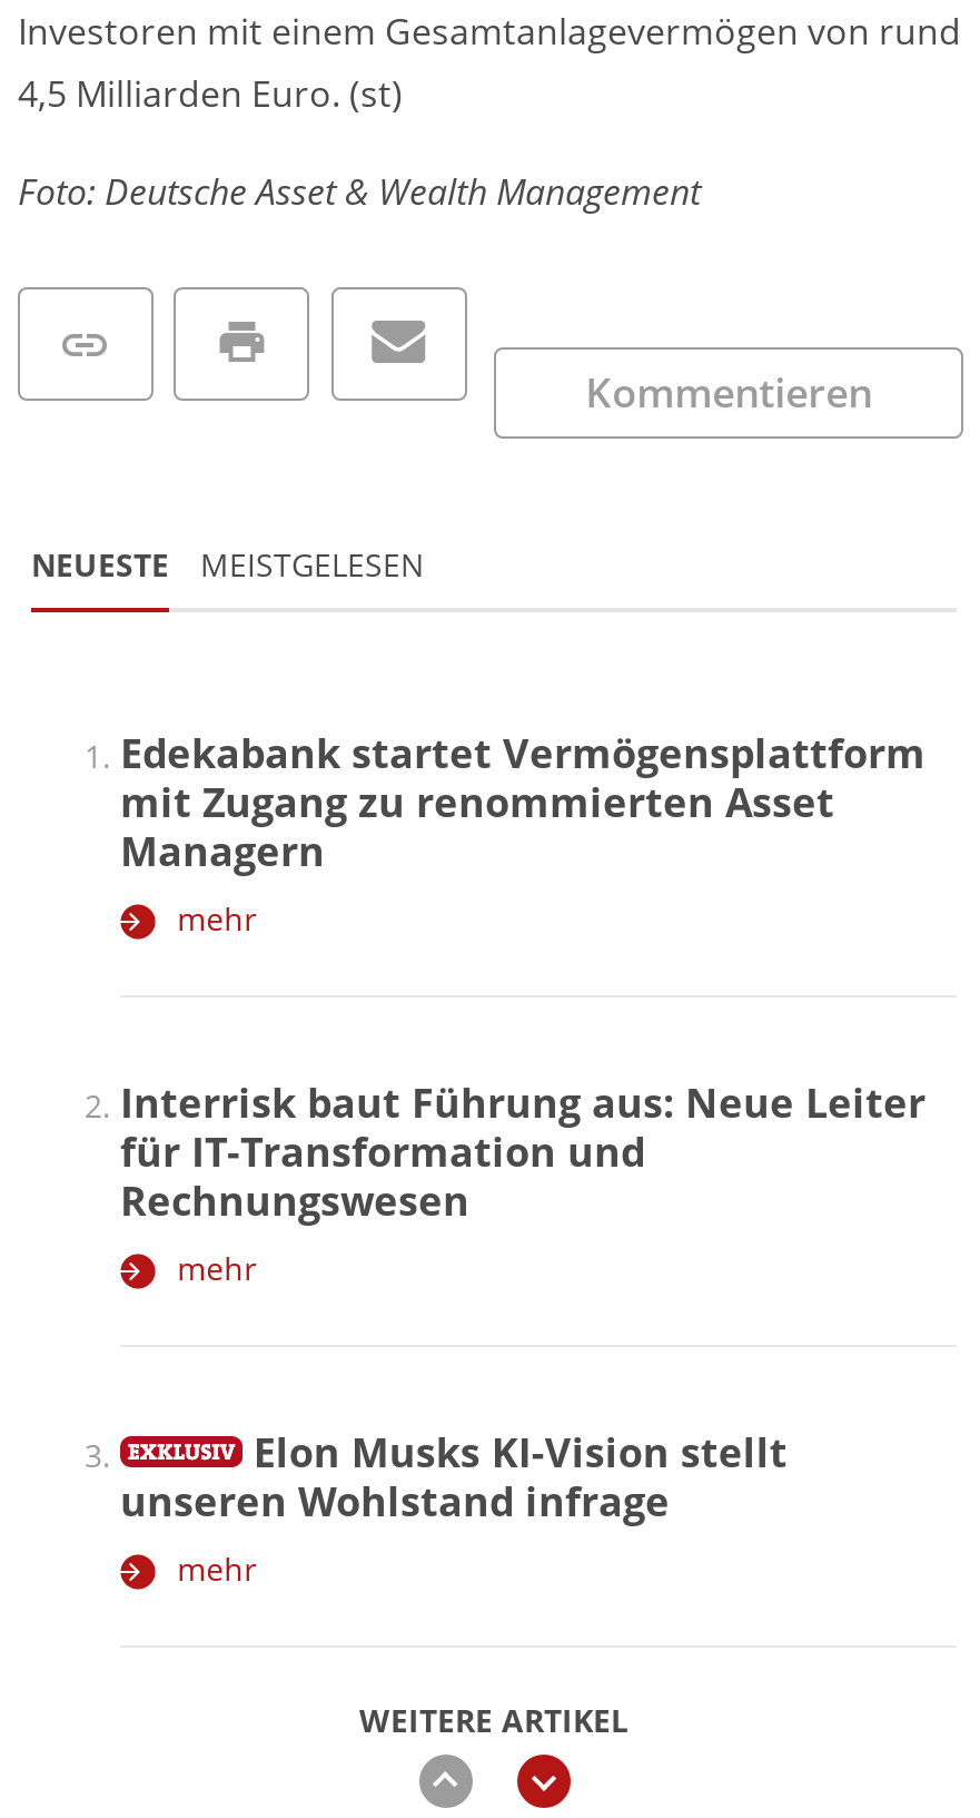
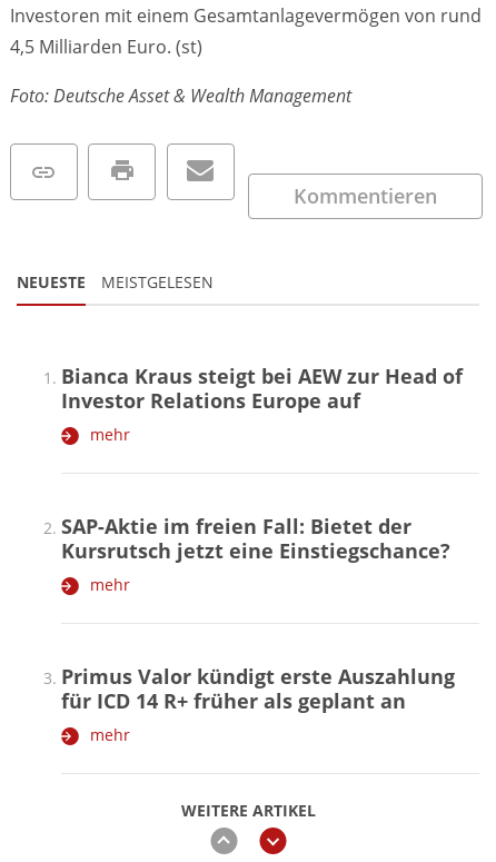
- Edekabank startet Vermögensplattform
- mit Zugang zu renommierten Asset
- Managern
+ Bianca Kraus steigt bei AEW zur Head of
+ Investor Relations Europe auf

- Interrisk baut Führung aus: Neue Leiter
- für IT-Transformation und
- Rechnungswesen
+ SAP-Aktie im freien Fall: Bietet der
+ Kursrutsch jetzt eine Einstiegschance?

- Elon Musks KI-Vision stellt
- unseren Wohlstand infrage
+ Primus Valor kündigt erste Auszahlung
+ für ICD 14 R+ früher als geplant an
